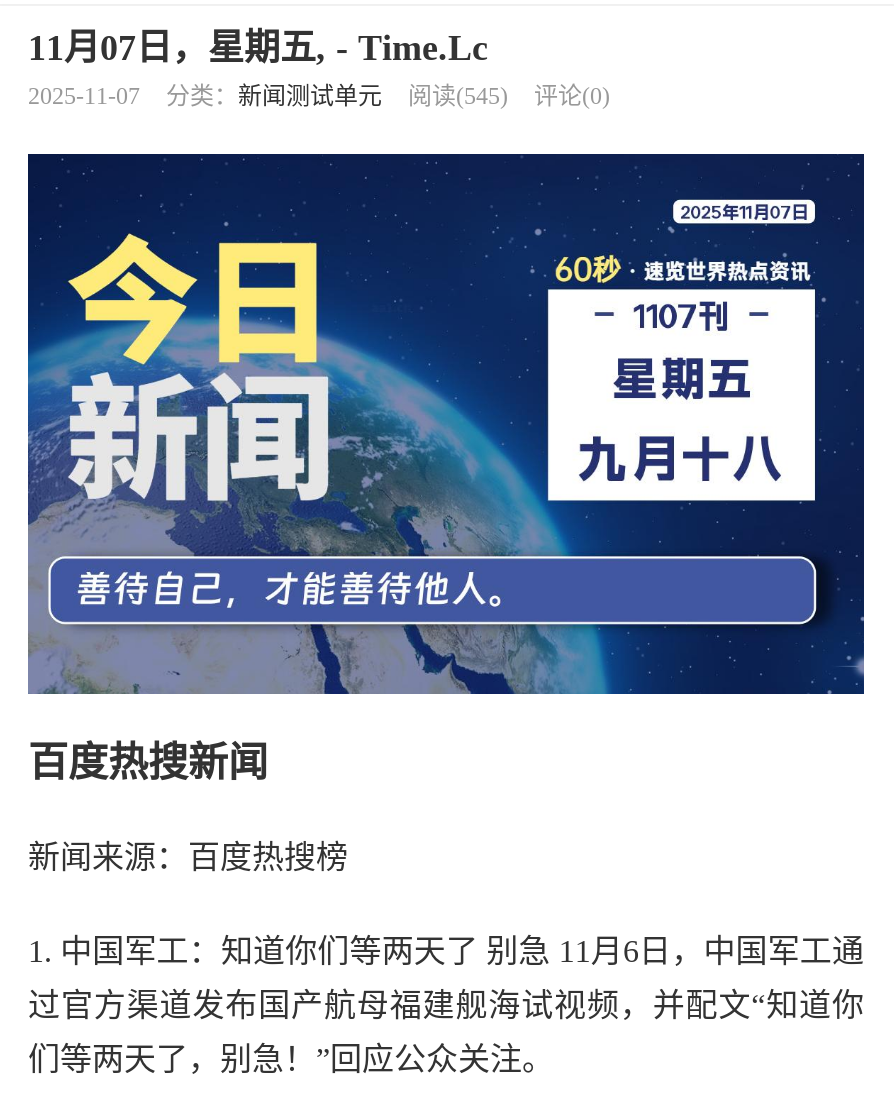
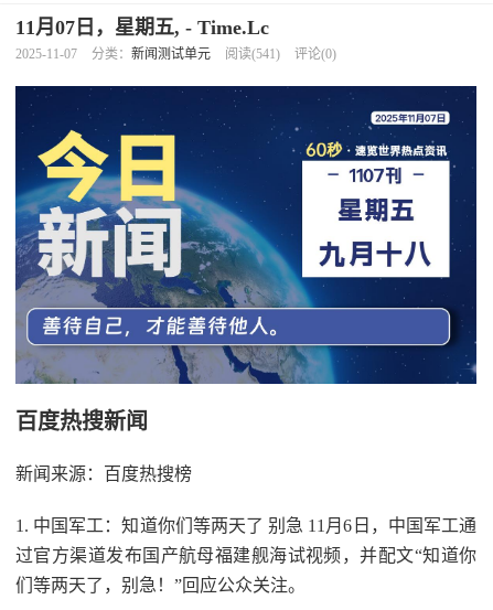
- 2025-11-07 分类：新闻测试单元 阅读(545) 评论(0)
+ 2025-11-07 分类：新闻测试单元 阅读(541) 评论(0)
